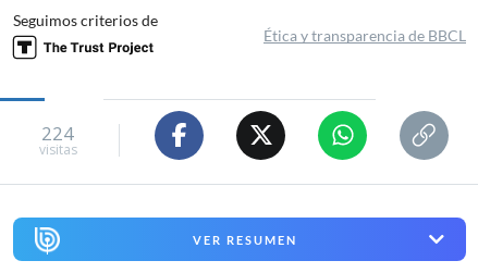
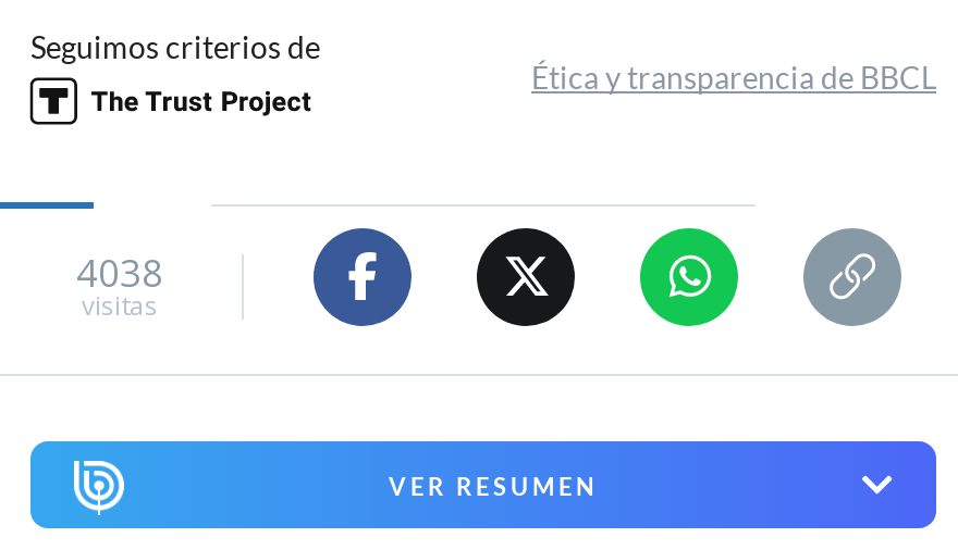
- 224
+ 4038
